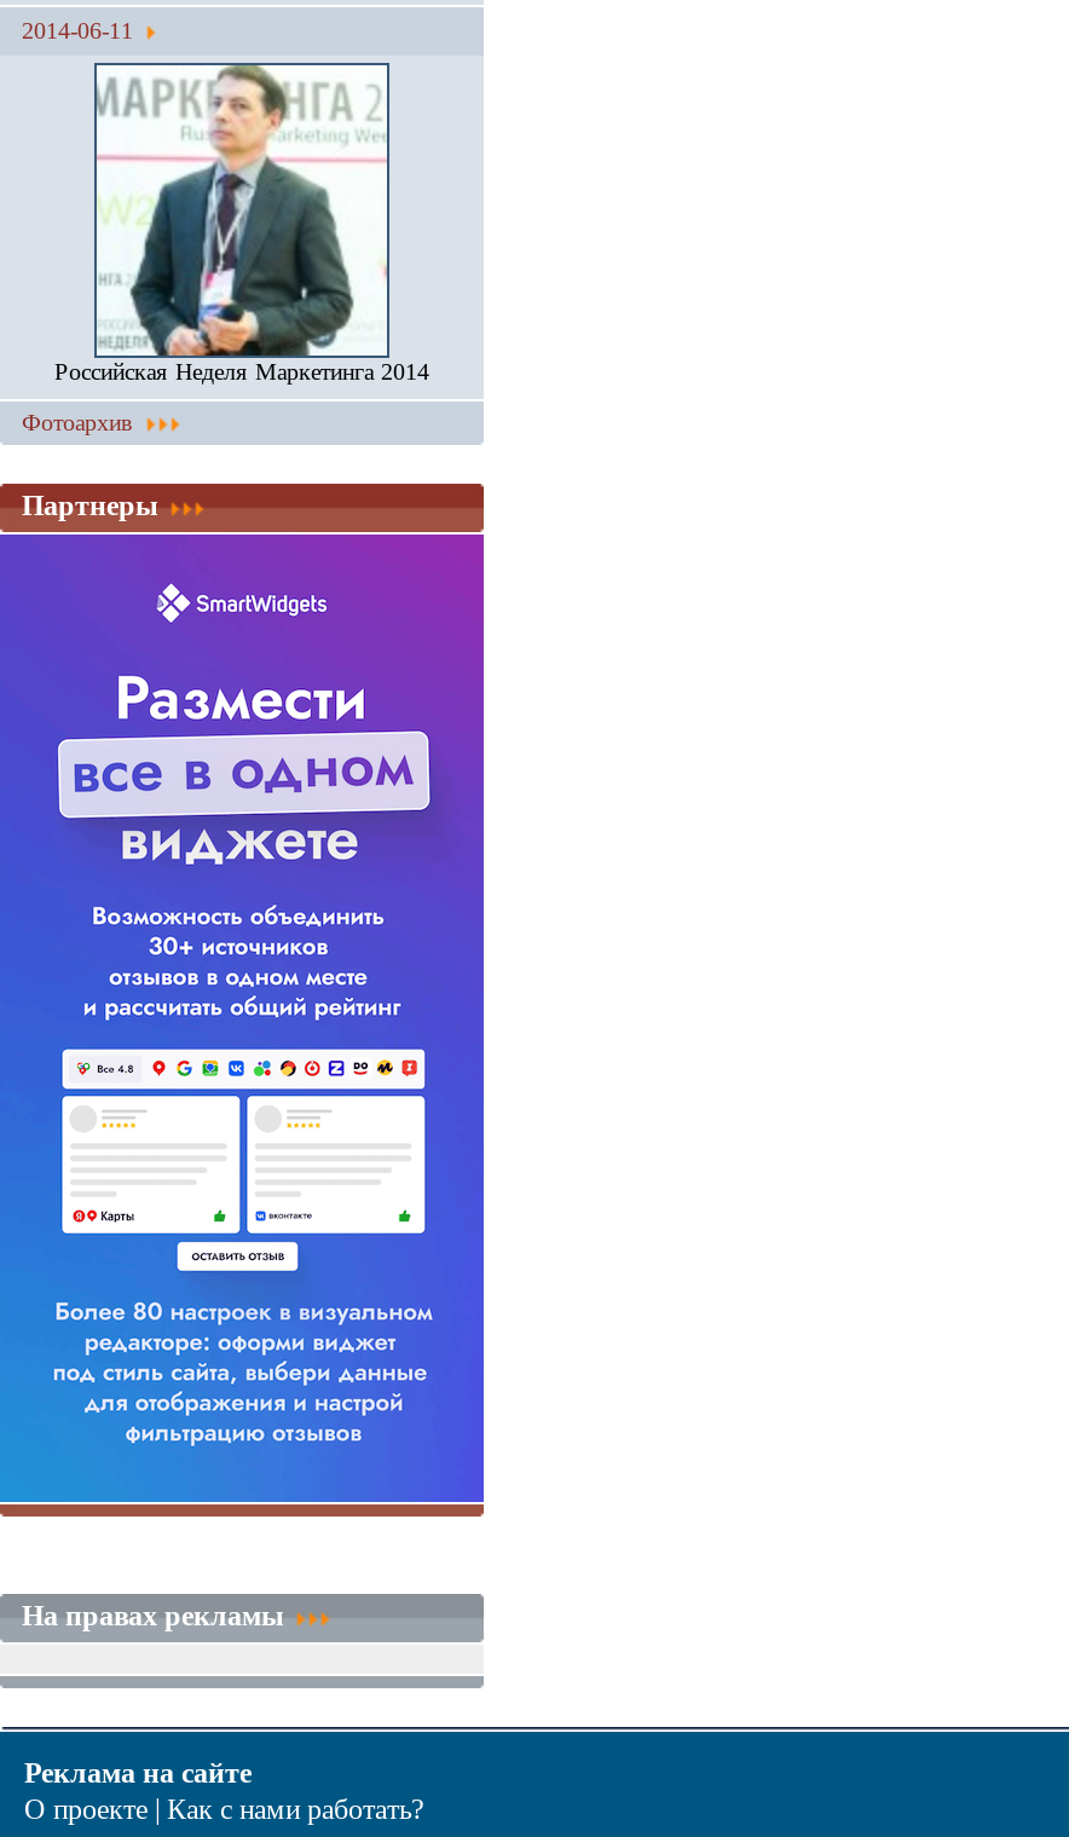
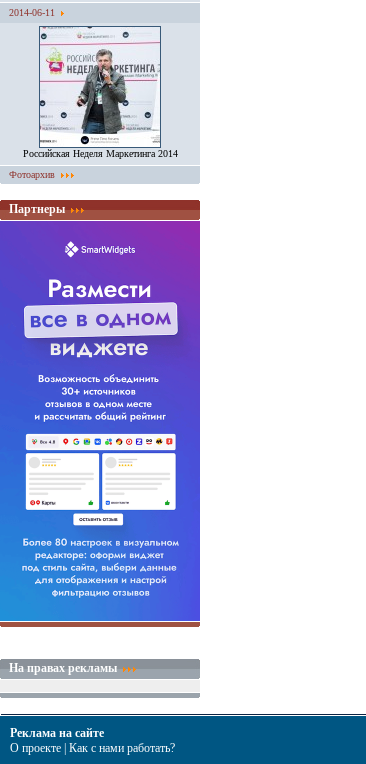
- [image]
+ [image]
